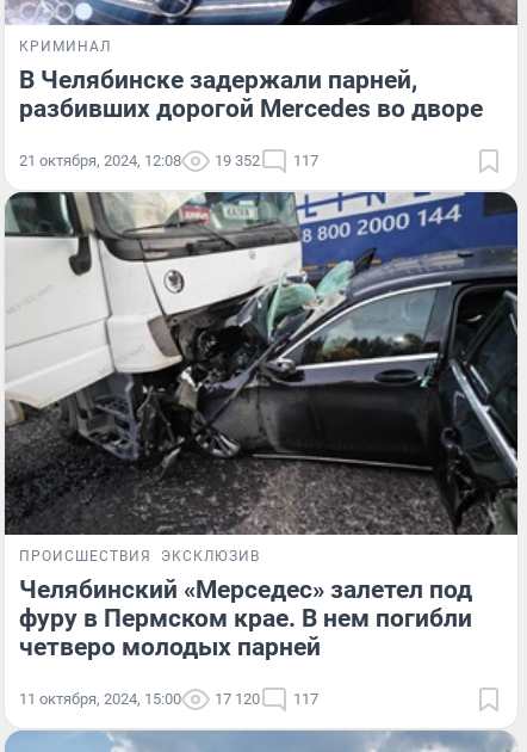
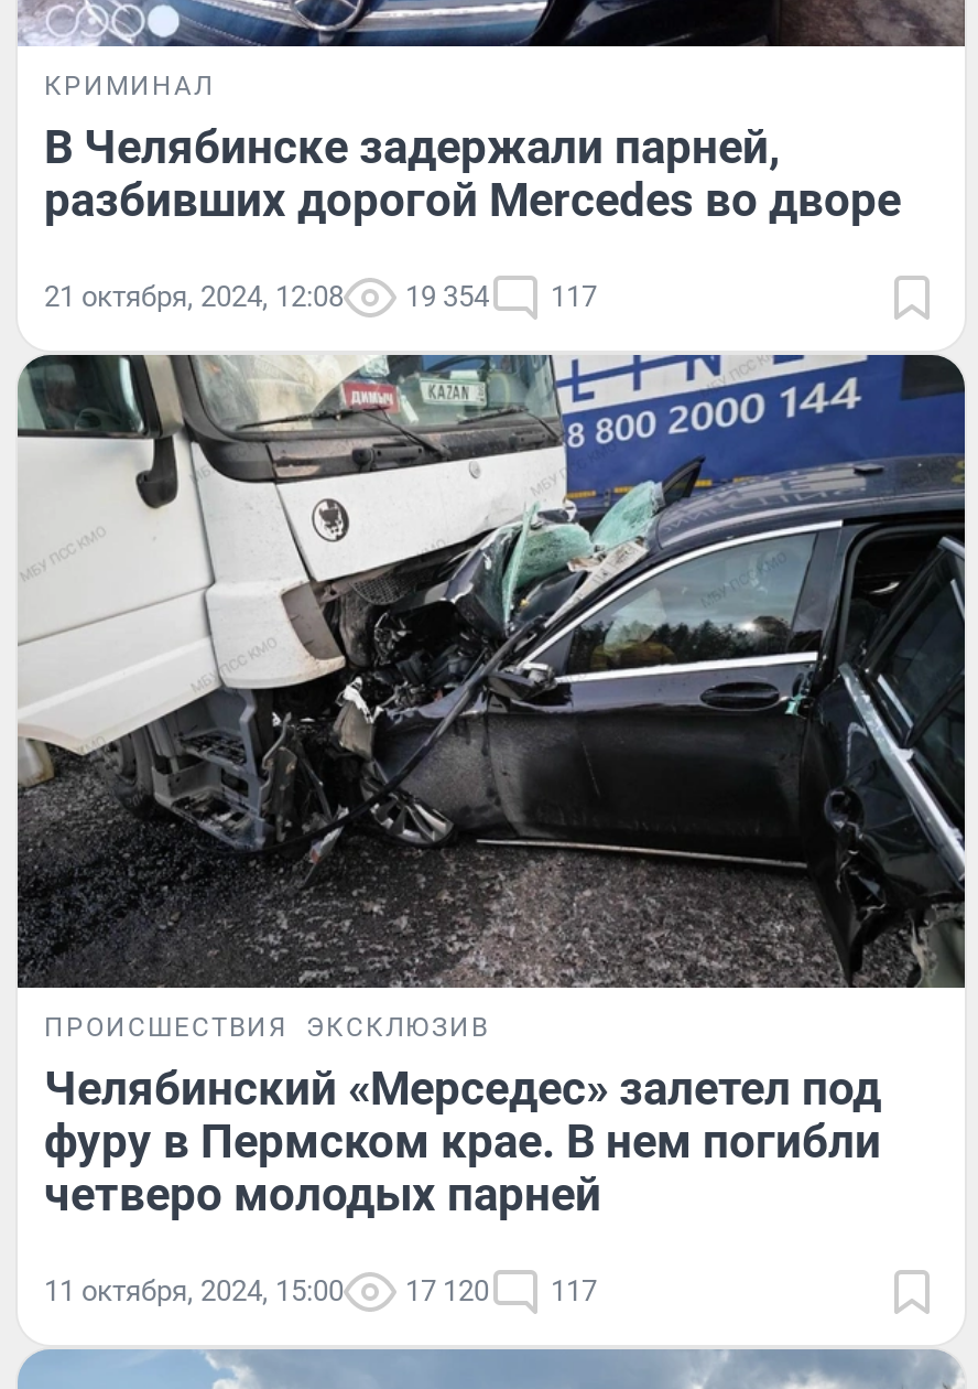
- 21 октября, 2024, 12:08 19 352 117
+ 21 октября, 2024, 12:08 19 354 117
